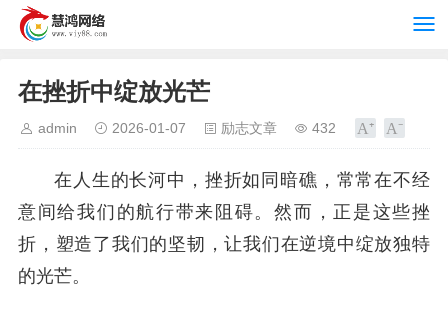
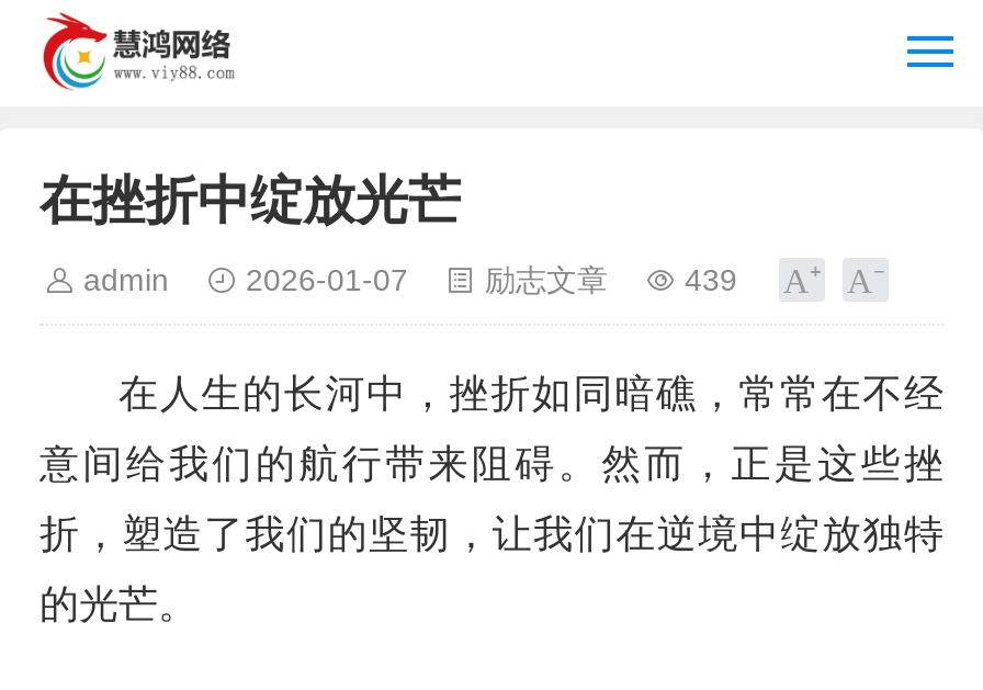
- 432
+ 439
